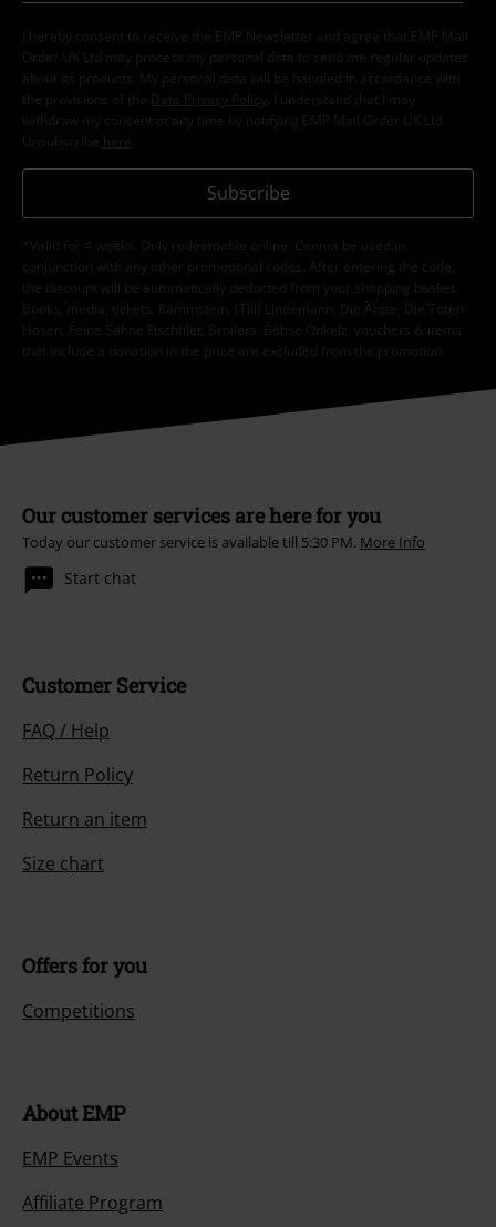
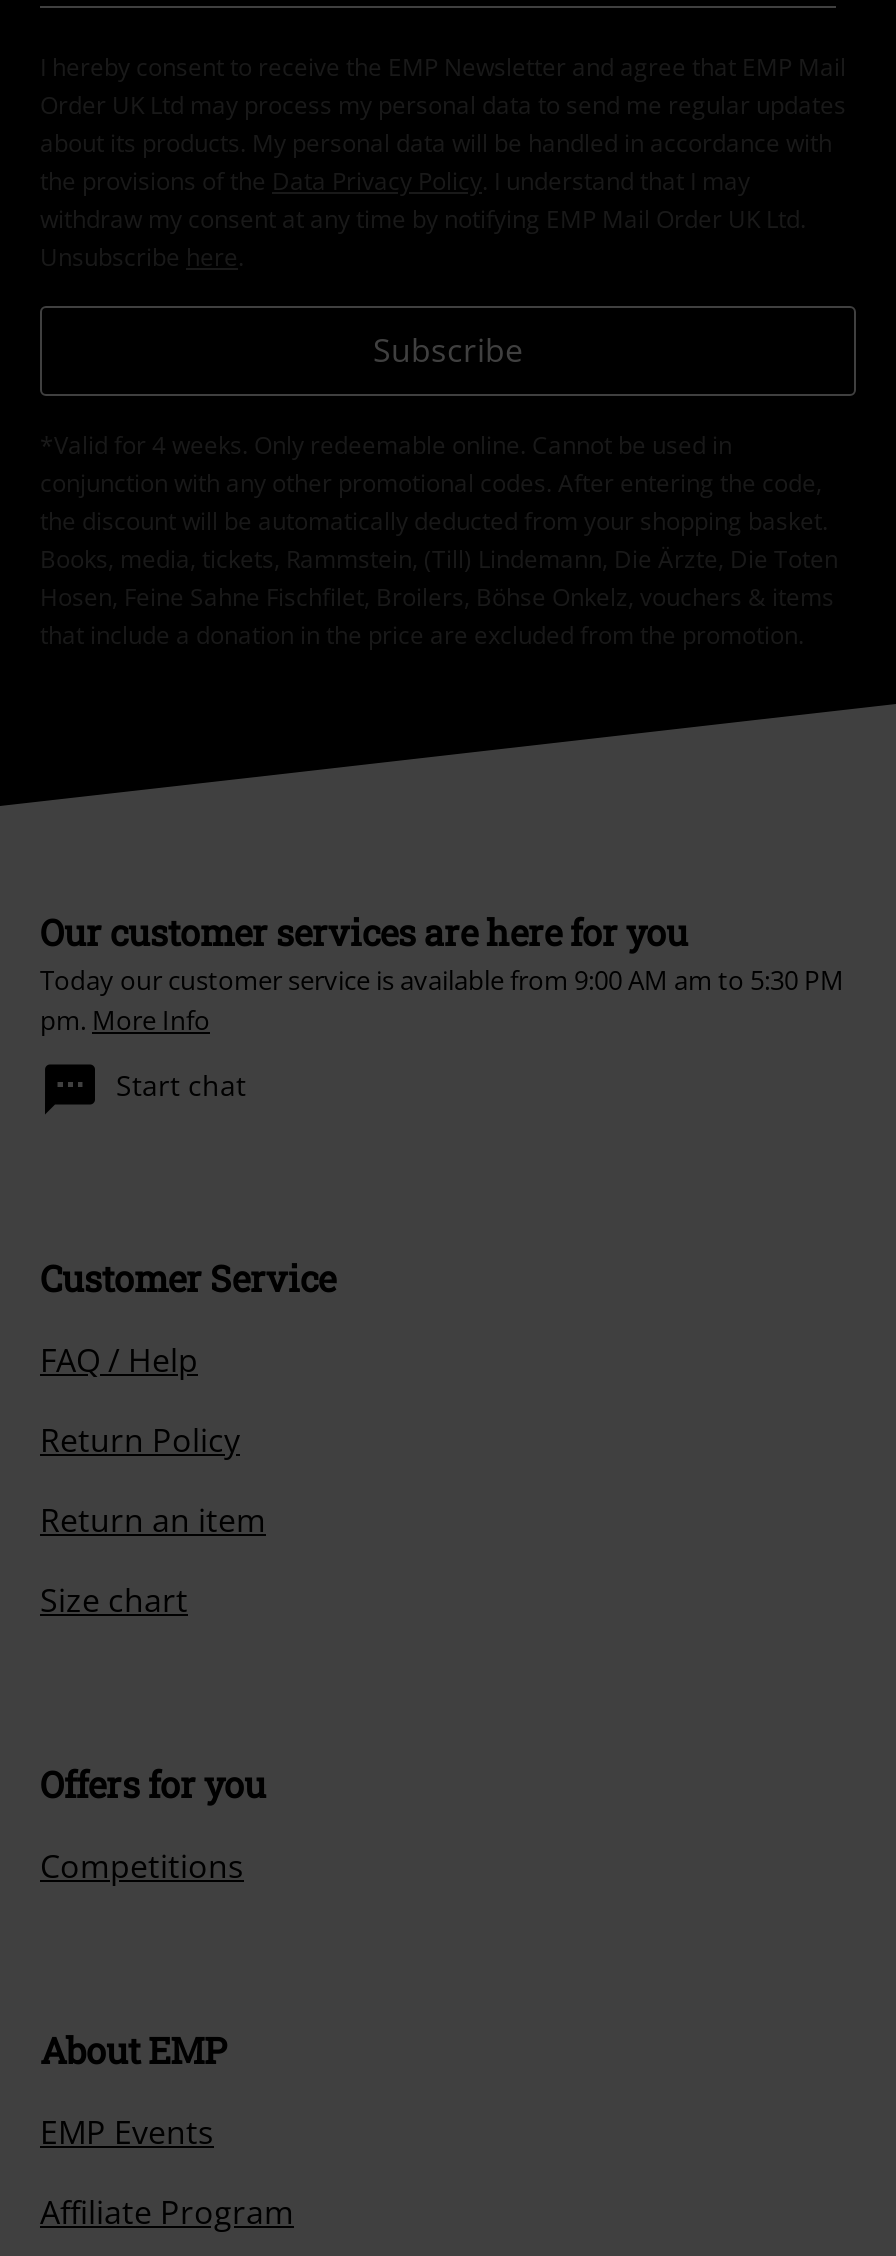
- Today our customer service is available till 5:30 PM. More Info
+ Today our customer service is available from 9:00 AM am to 5:30 PM
+ pm. More Info
